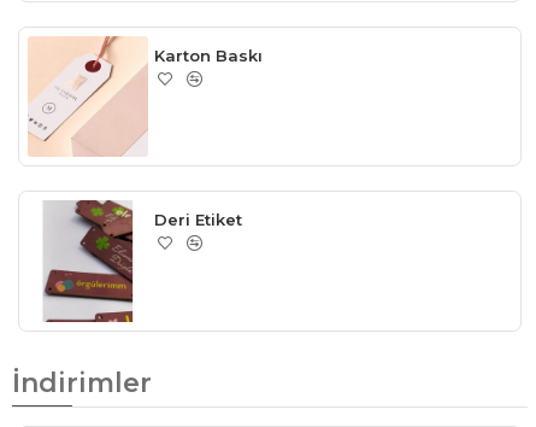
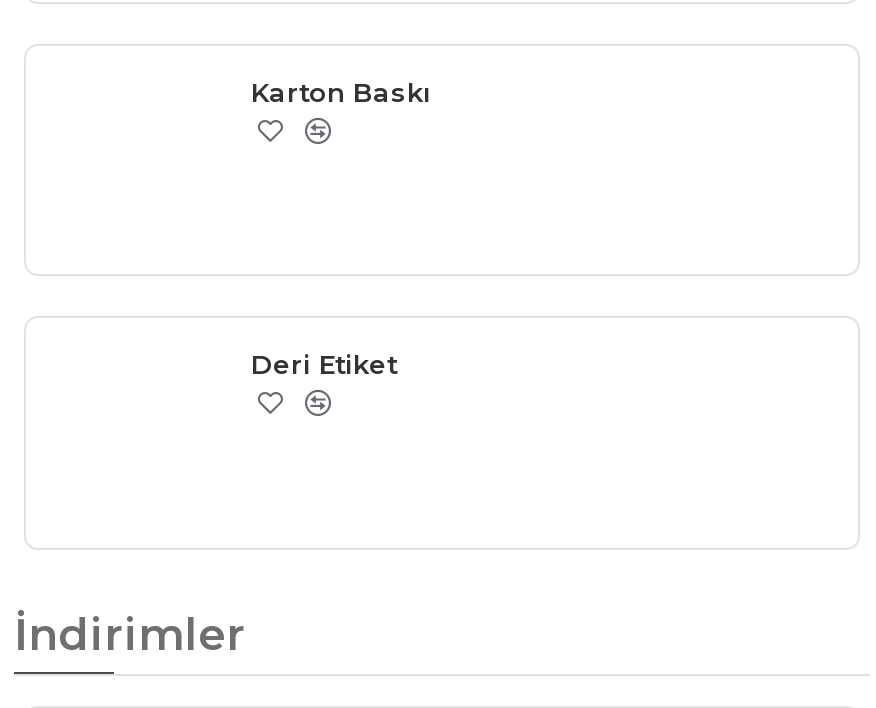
- [image]

- [image]
